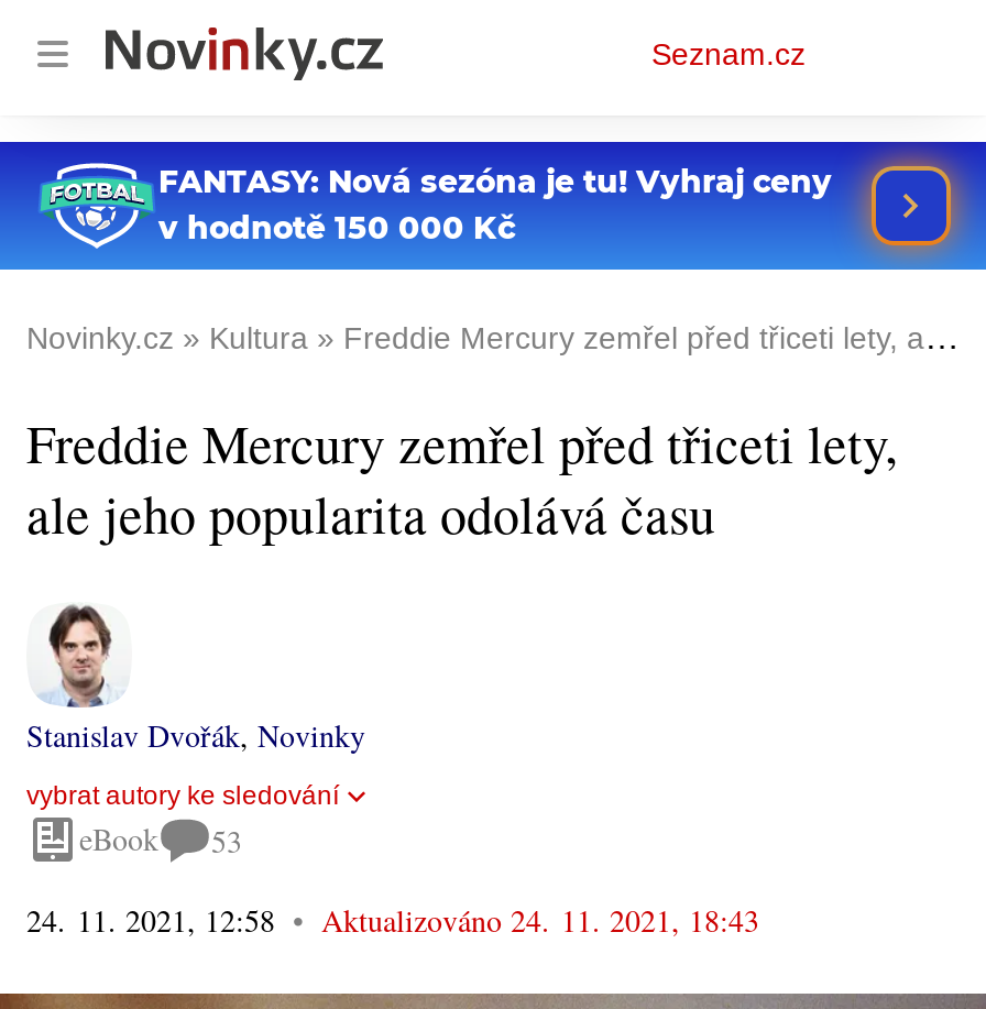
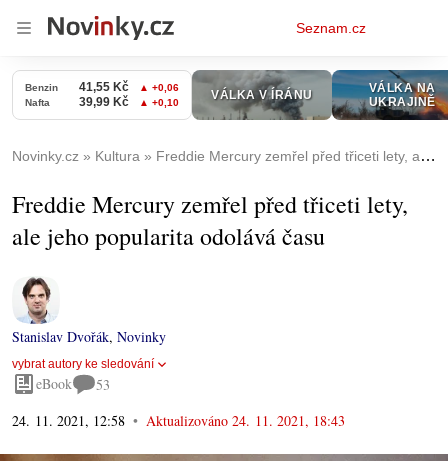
- [image]
+ [image]
